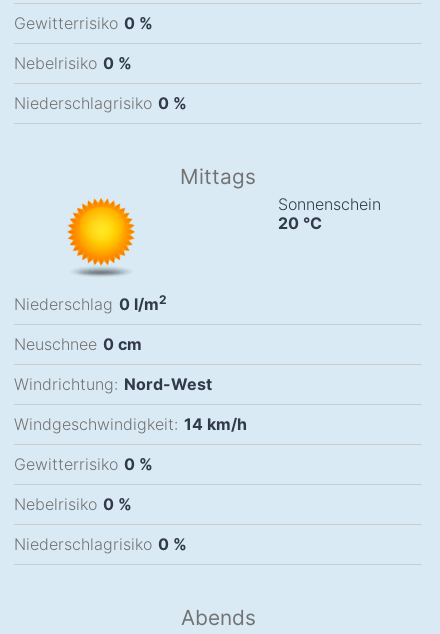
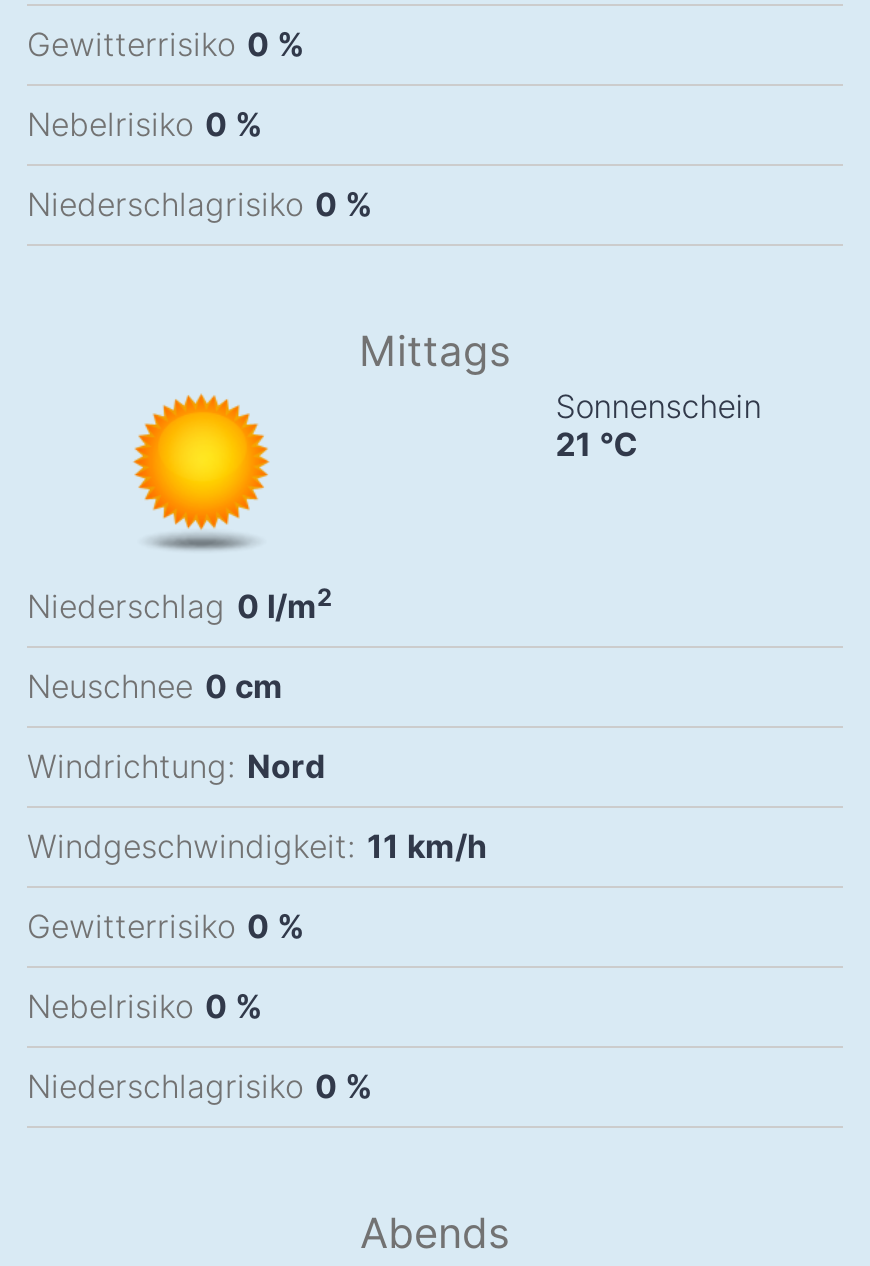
- 20 °C
+ 21 °C

- Windrichtung: Nord-West
+ Windrichtung: Nord

- Windgeschwindigkeit: 14 km/h
+ Windgeschwindigkeit: 11 km/h
